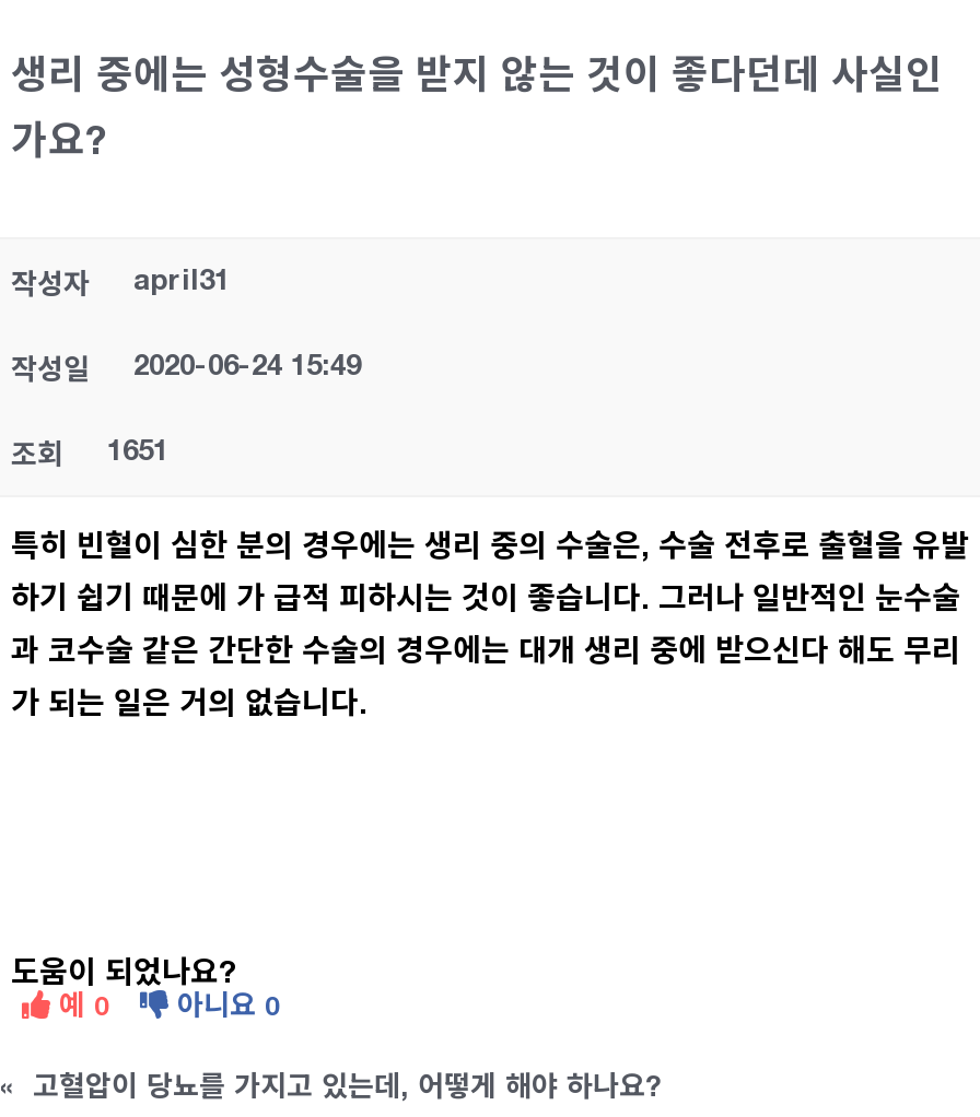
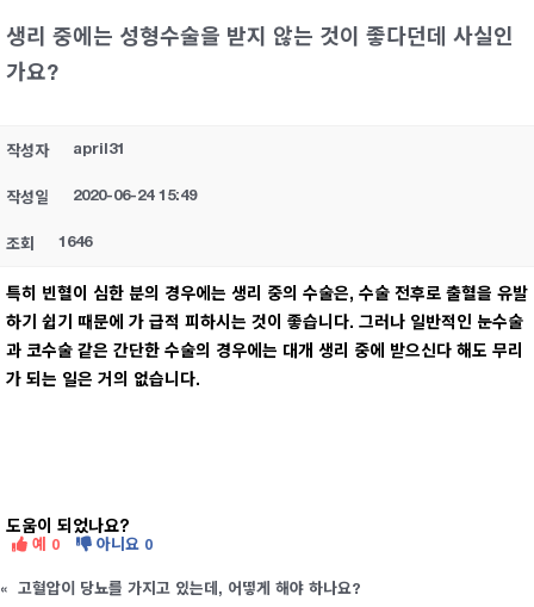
- 조회 1651
+ 조회 1646
